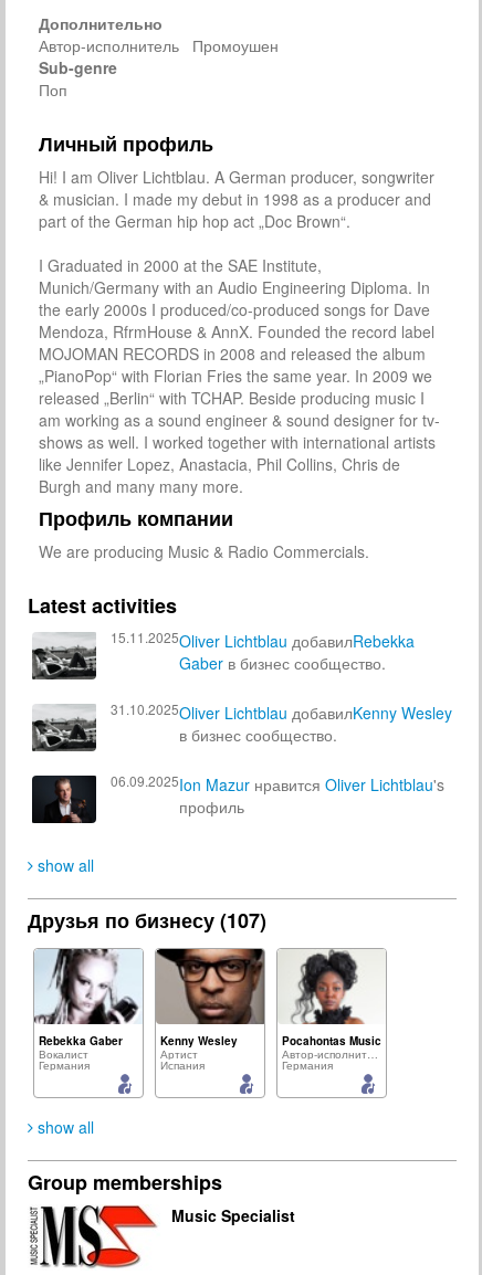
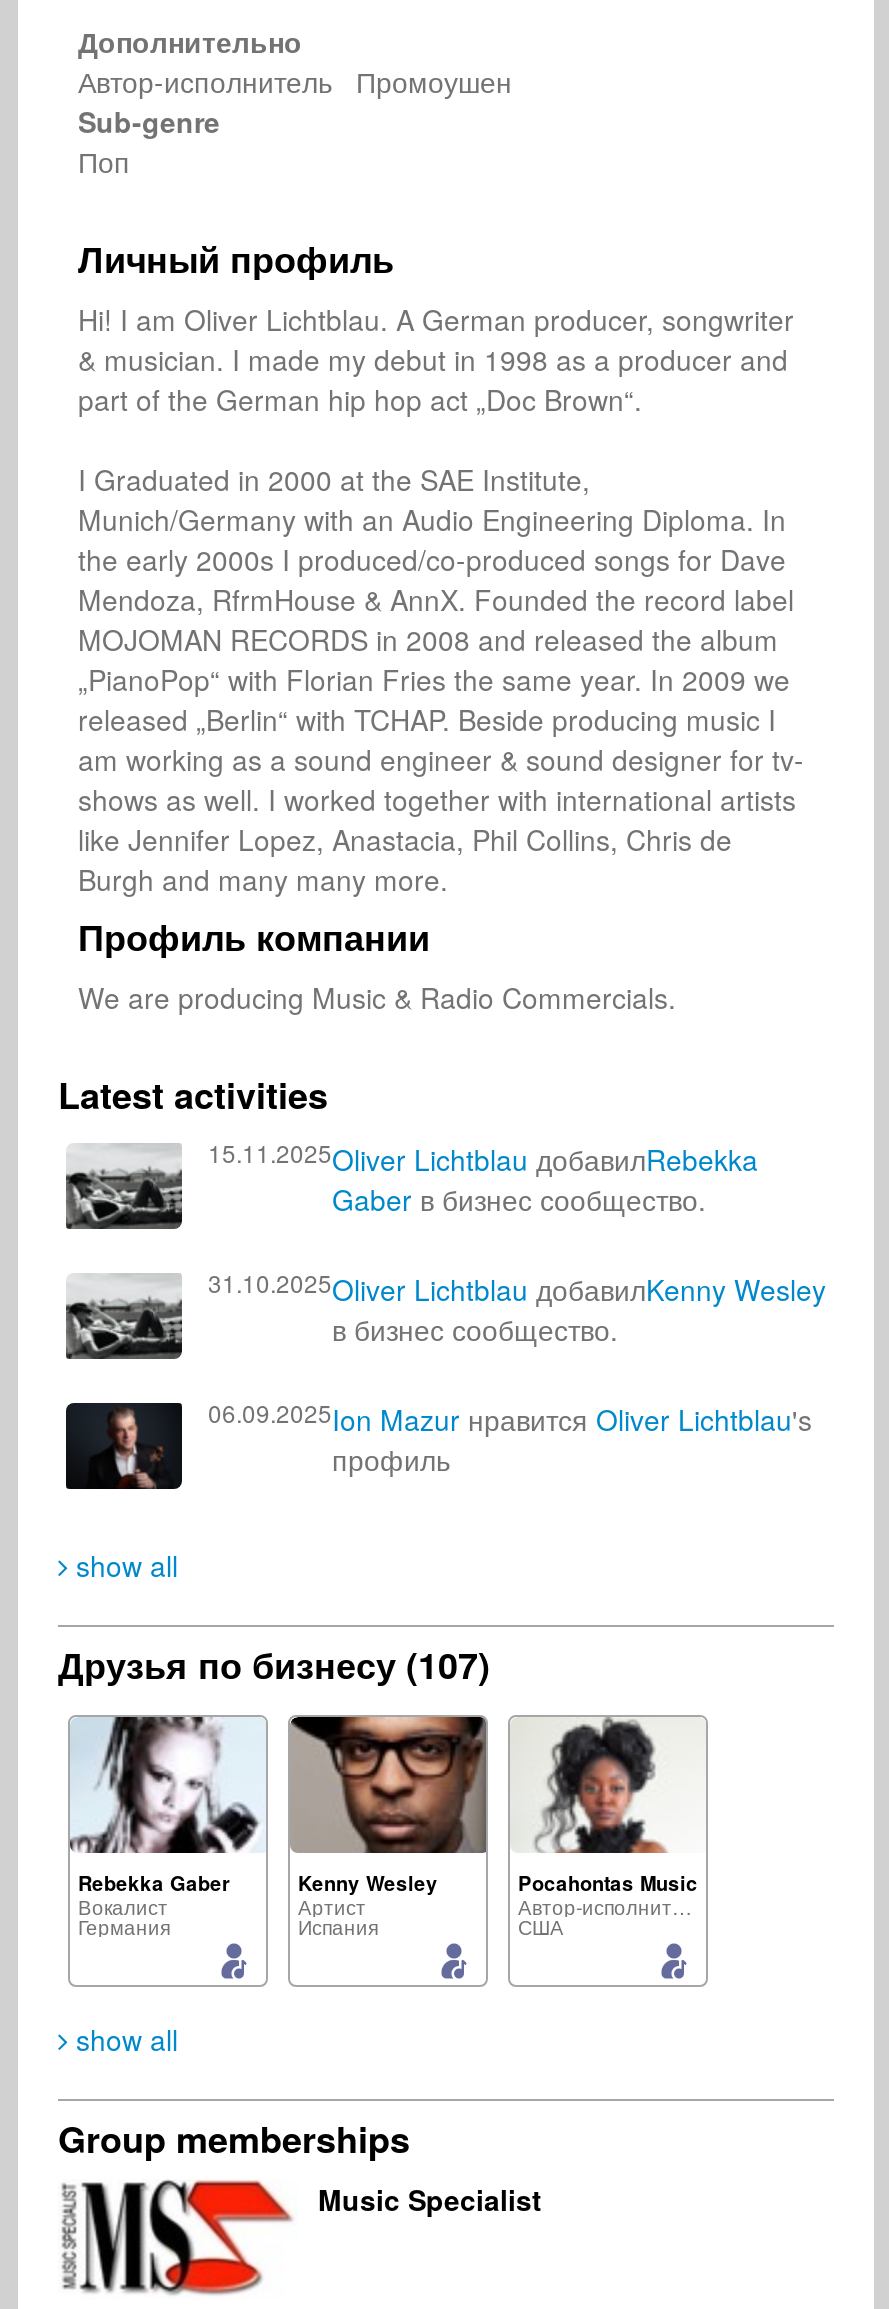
- Германия
+ США
